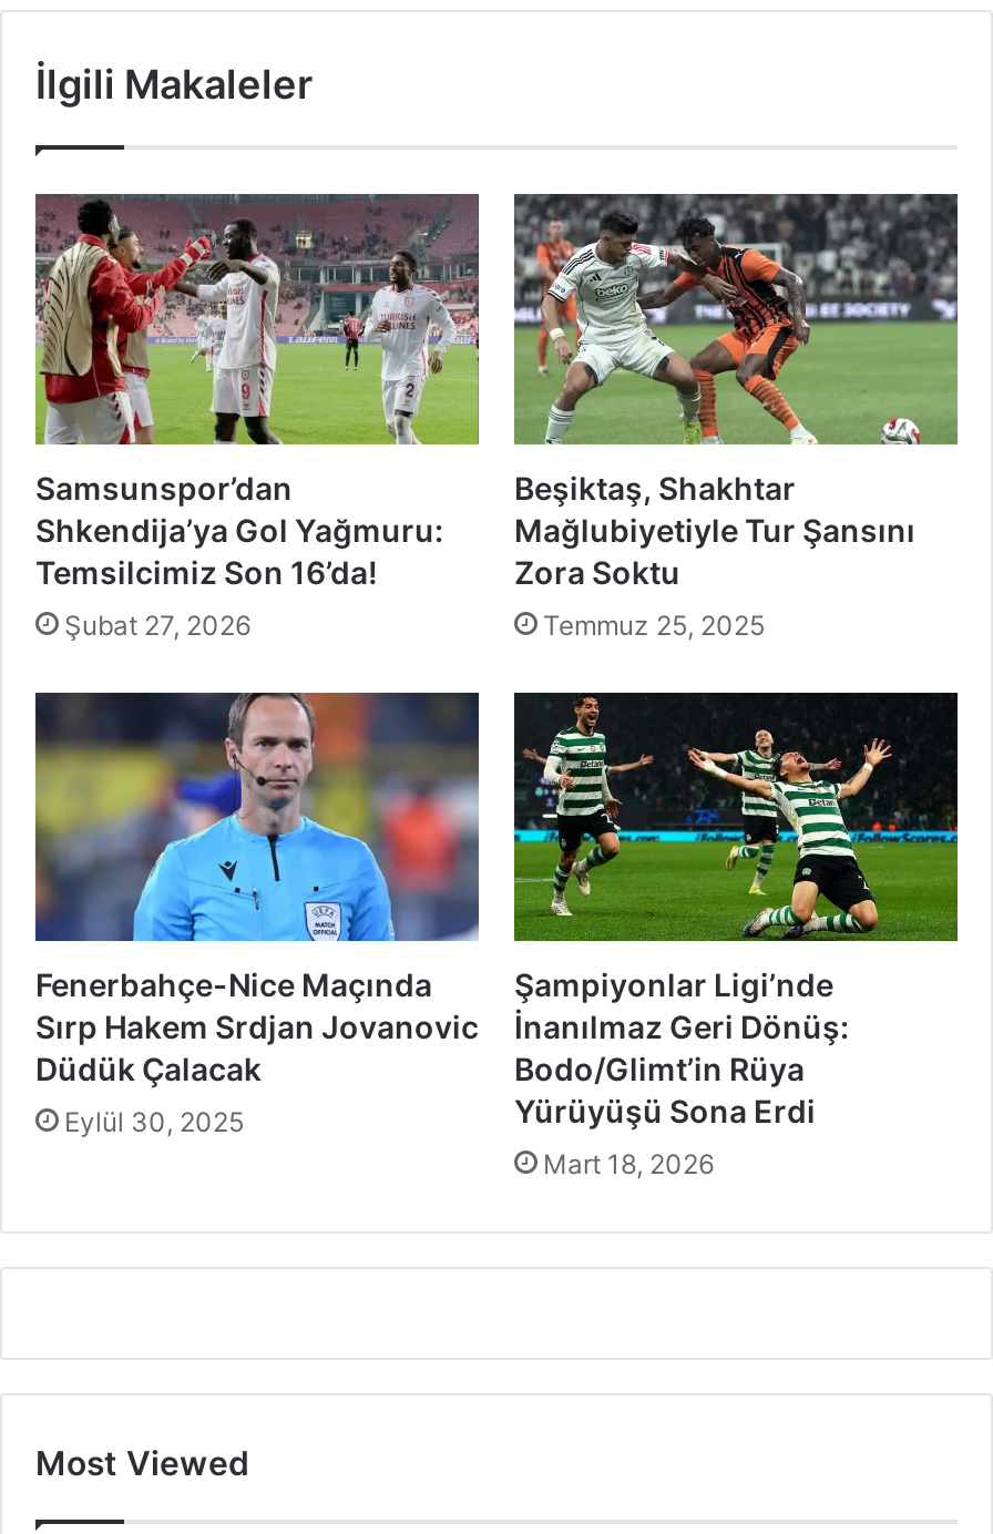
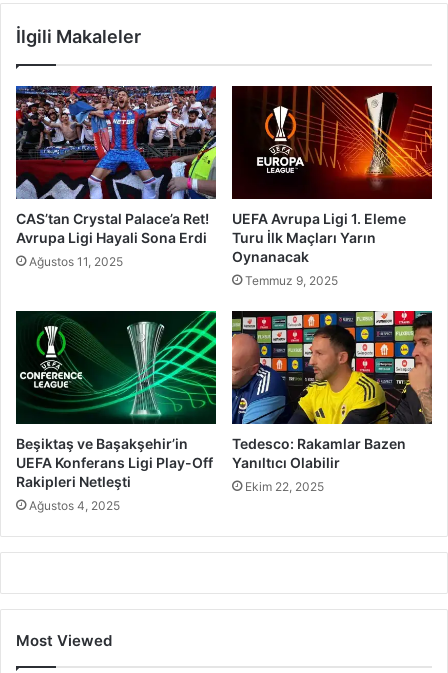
- [image]
- Samsunspor’dan
- Shkendija’ya Gol Yağmuru:
- Temsilcimiz Son 16’da!
+ [image]
+ CAS’tan Crystal Palace’a Ret!
+ Avrupa Ligi Hayali Sona Erdi

- [image]
- Beşiktaş, Shakhtar
- Mağlubiyetiyle Tur Şansını
- Zora Soktu
+ [image]
+ UEFA Avrupa Ligi 1. Eleme
+ Turu İlk Maçları Yarın
+ Oynanacak

- Şubat 27, 2026
+ Ağustos 11, 2025

- Temmuz 25, 2025
+ Temmuz 9, 2025

- [image]
- Fenerbahçe-Nice Maçında
- Sırp Hakem Srdjan Jovanovic
- Düdük Çalacak
+ [image]
+ Beşiktaş ve Başakşehir’in
+ UEFA Konferans Ligi Play-Off
+ Rakipleri Netleşti

- [image]
- Şampiyonlar Ligi’nde
- İnanılmaz Geri Dönüş:
- Bodo/Glimt’in Rüya
- Yürüyüşü Sona Erdi
+ [image]
+ Tedesco: Rakamlar Bazen
+ Yanıltıcı Olabilir

- Eylül 30, 2025
+ Ağustos 4, 2025

- Mart 18, 2026
+ Ekim 22, 2025
